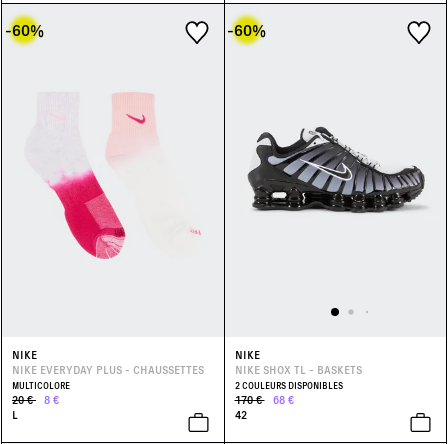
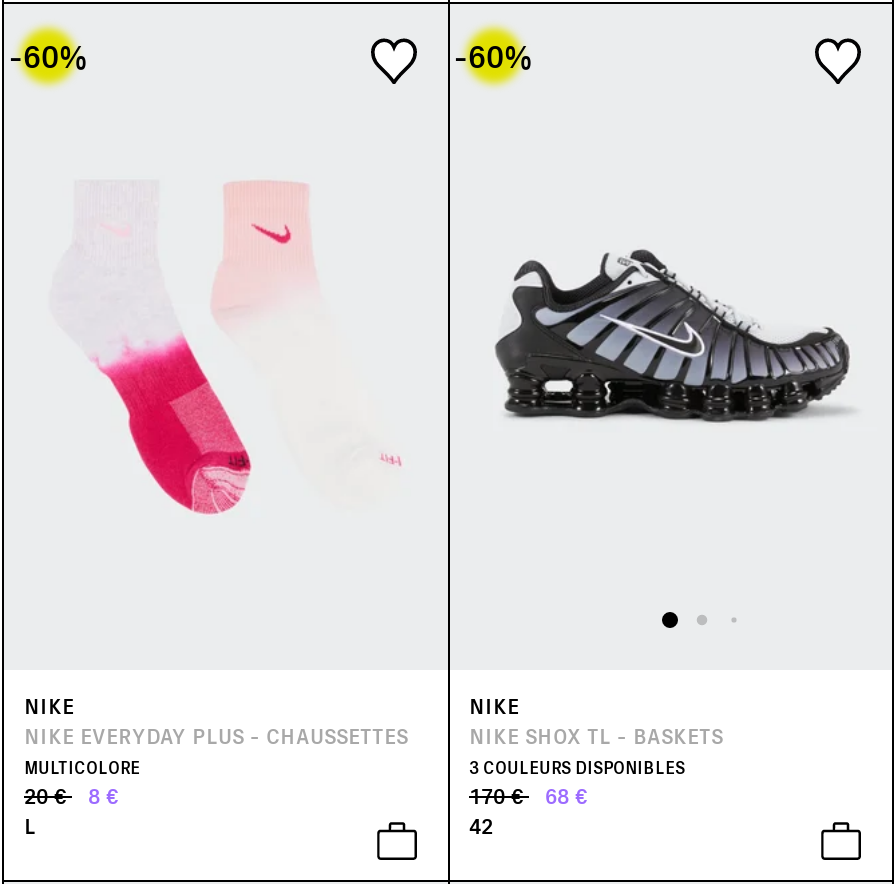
- 2 COULEURS DISPONIBLES
+ 3 COULEURS DISPONIBLES
